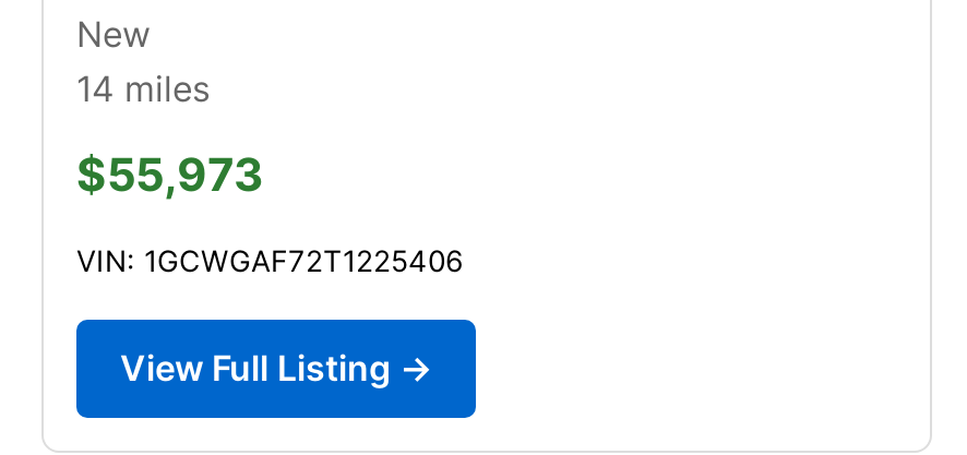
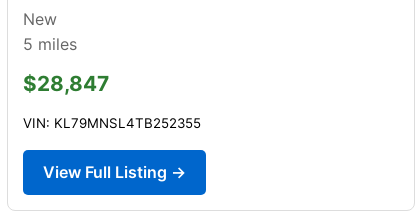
- 14 miles
+ 5 miles

- $55,973
+ $28,847

- VIN: 1GCWGAF72T1225406
+ VIN: KL79MNSL4TB252355
